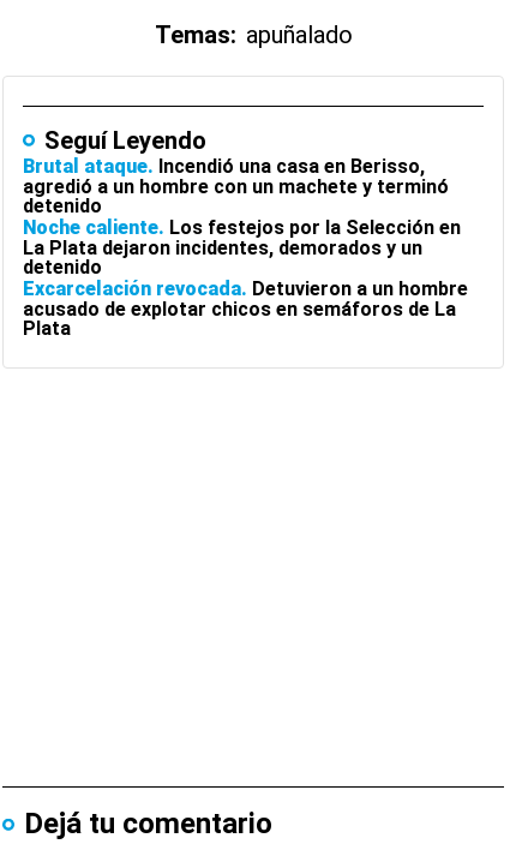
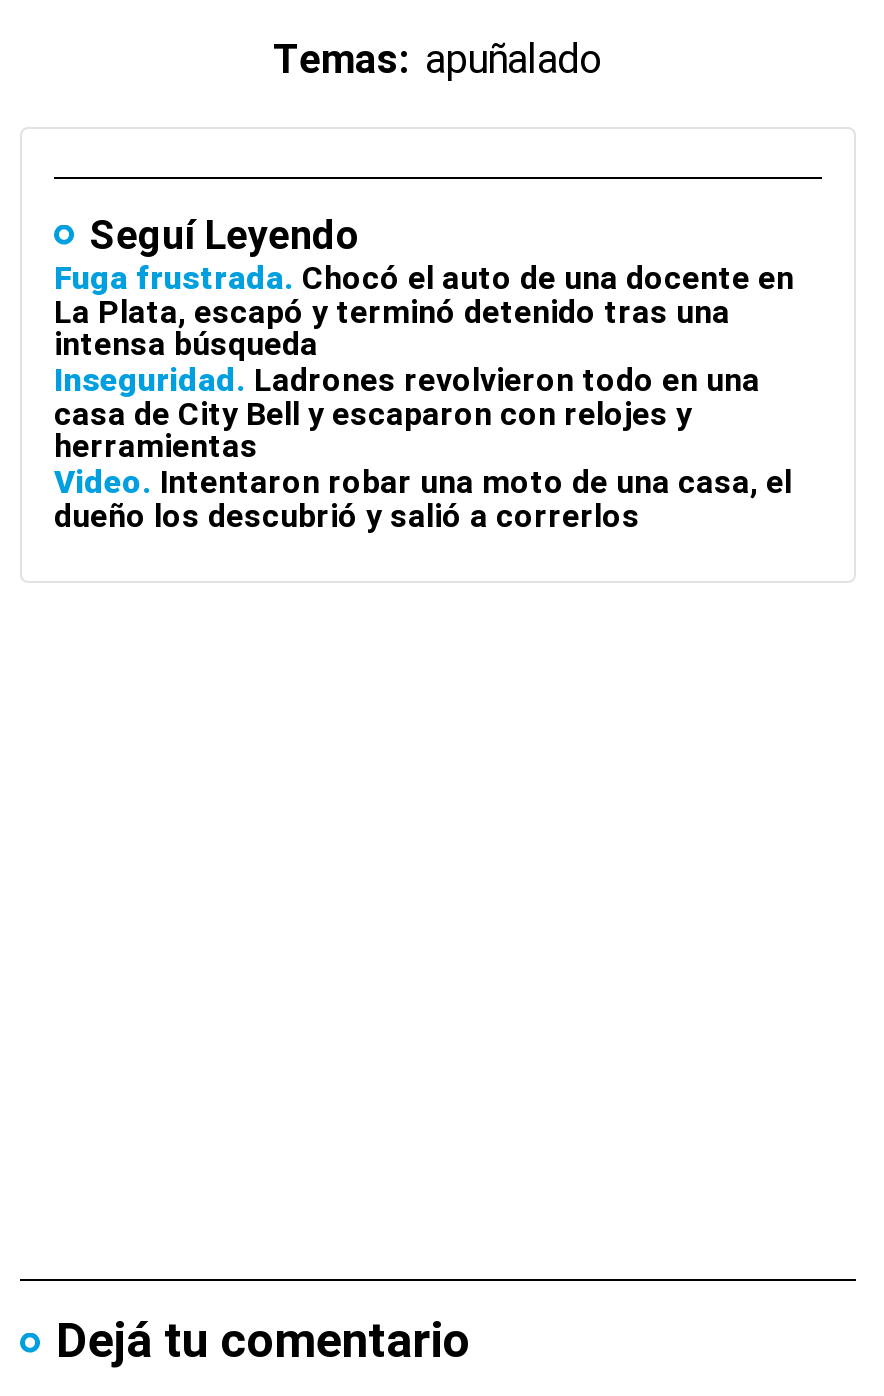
- Brutal ataque Incendió una casa en Berisso,
- agredió a un hombre con un machete y terminó
- detenido
- Noche caliente Los festejos por la Selección en
- La Plata dejaron incidentes, demorados y un
- detenido
- Excarcelación revocada Detuvieron a un hombre
- acusado de explotar chicos en semáforos de La
- Plata
+ Fuga frustrada Chocó el auto de una docente en
+ La Plata, escapó y terminó detenido tras una
+ intensa búsqueda
+ Inseguridad Ladrones revolvieron todo en una
+ casa de City Bell y escaparon con relojes y
+ herramientas
+ Video Intentaron robar una moto de una casa, el
+ dueño los descubrió y salió a correrlos
